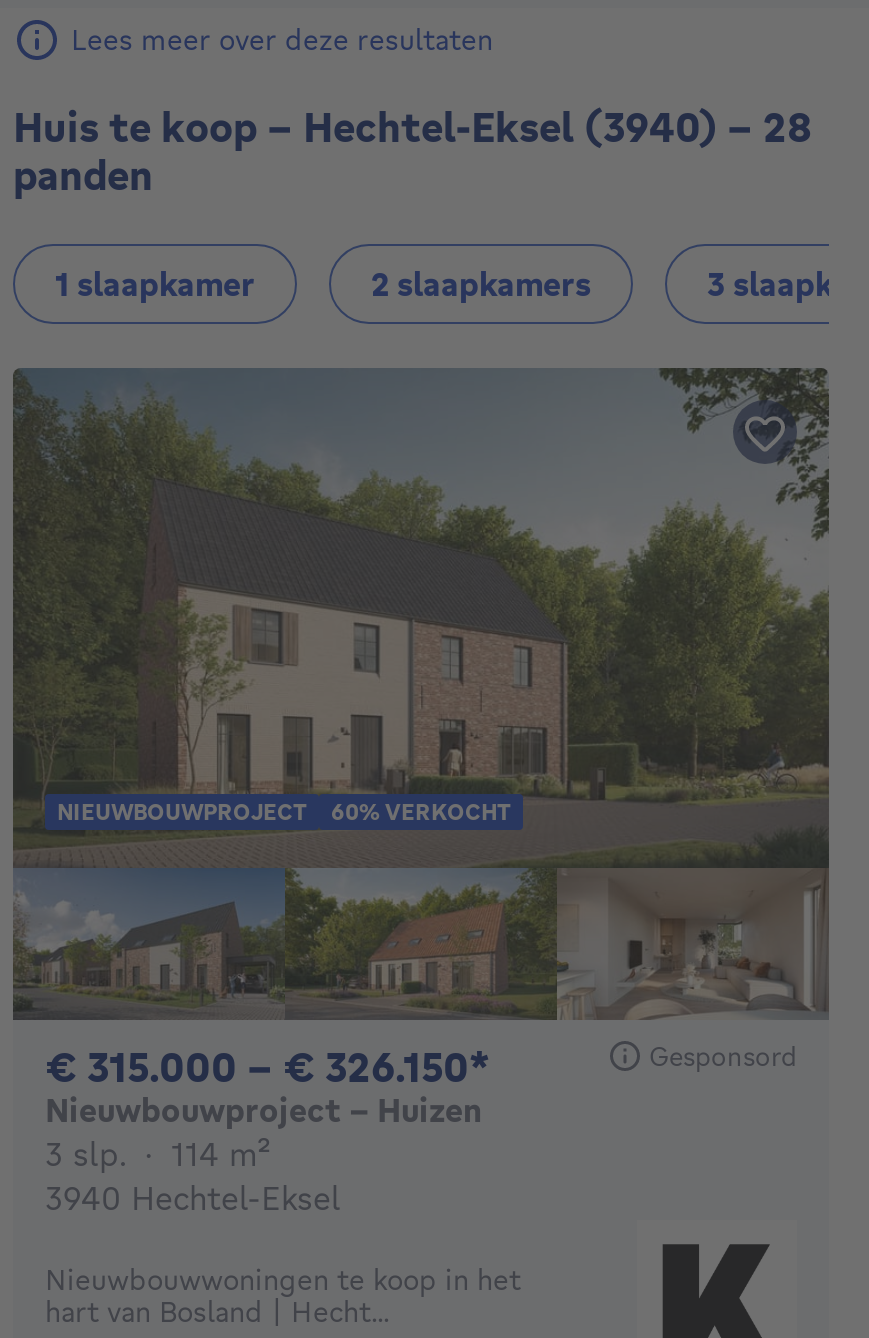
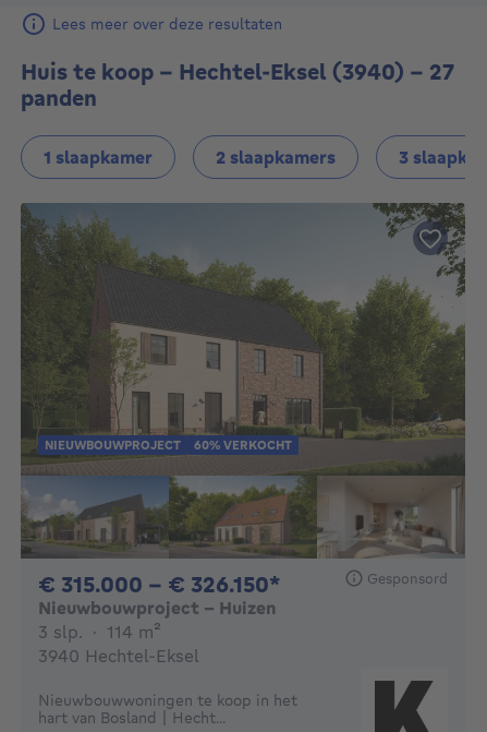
- Huis te koop - Hechtel-Eksel (3940) - 28
+ Huis te koop - Hechtel-Eksel (3940) - 27
